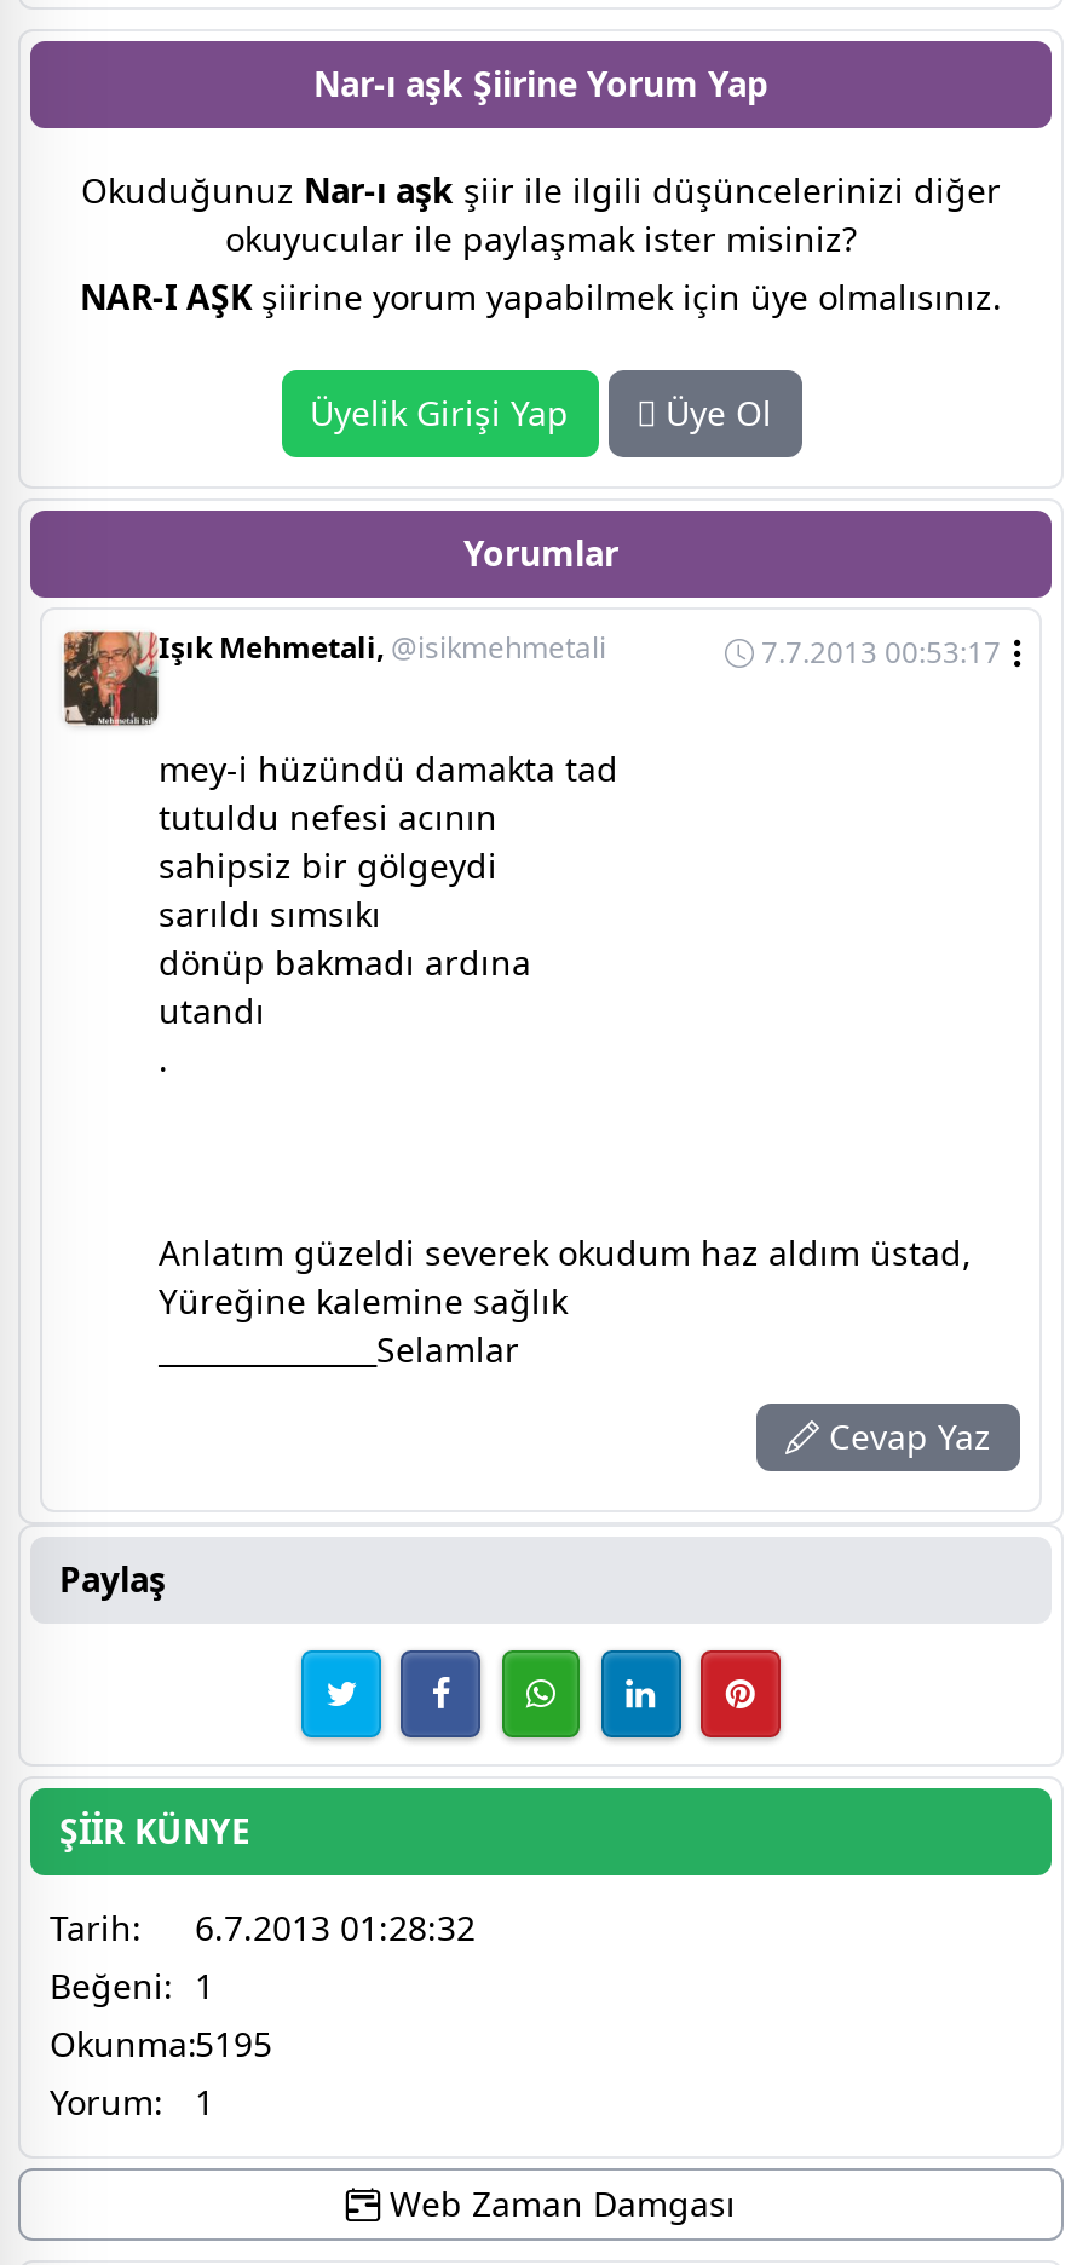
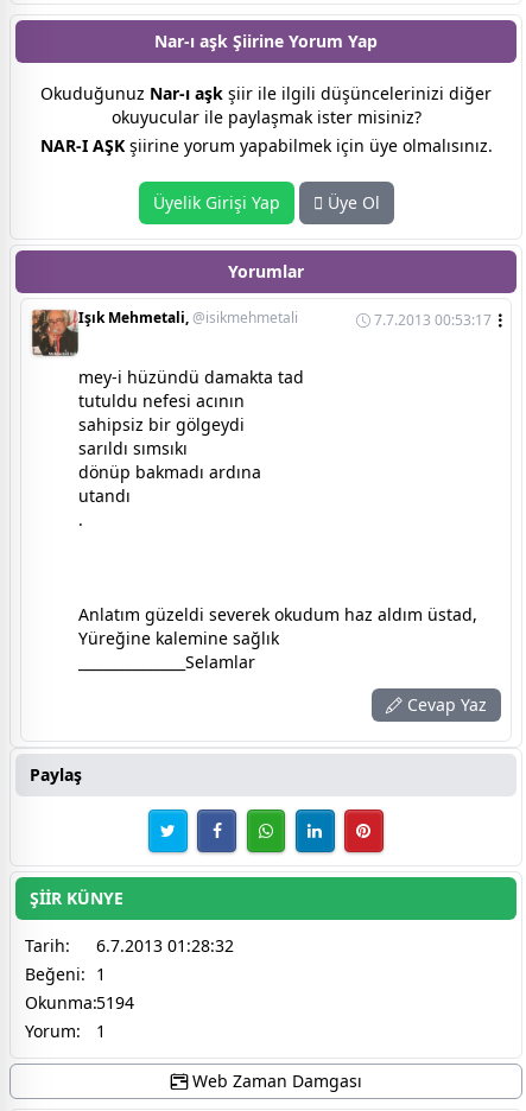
- Okunma:5195
+ Okunma:5194
